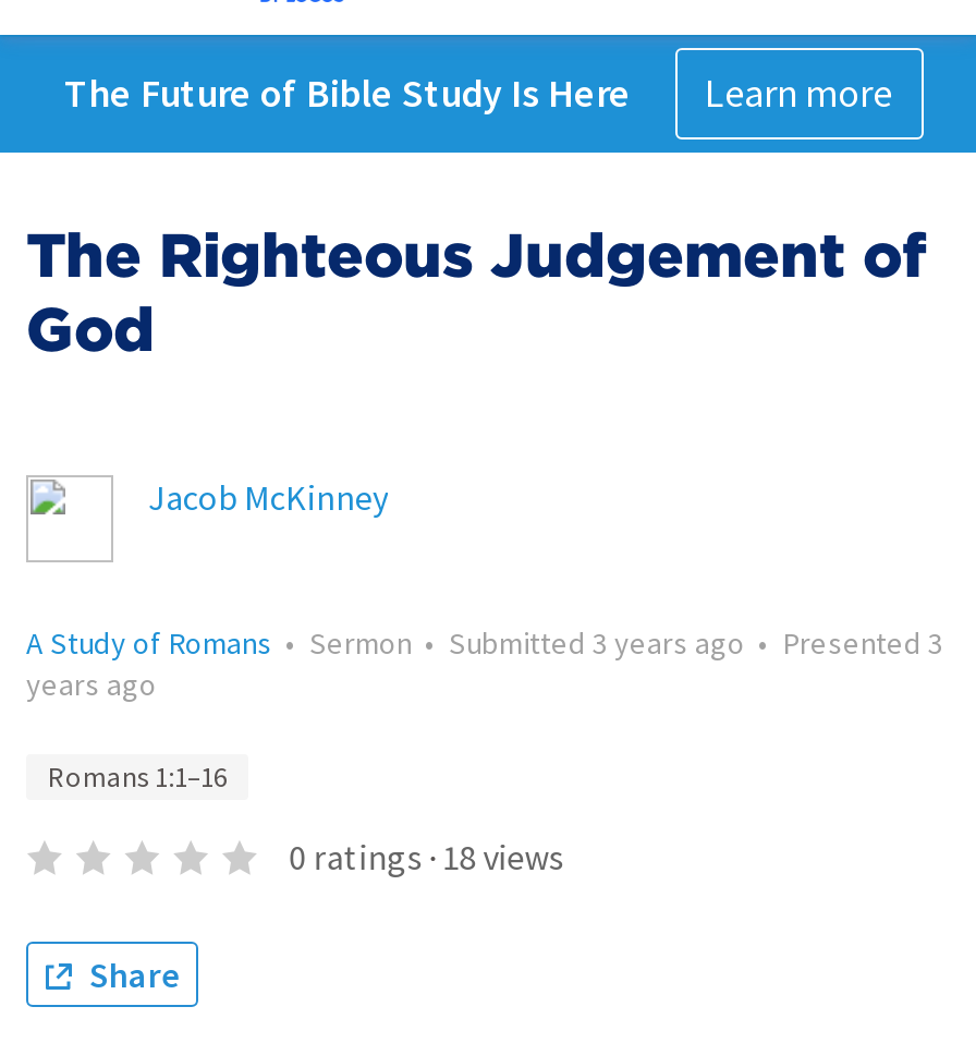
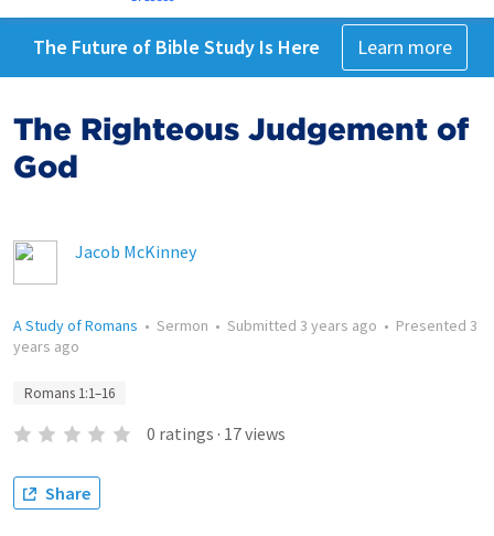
- 0 ratings · 18 views
+ 0 ratings · 17 views
